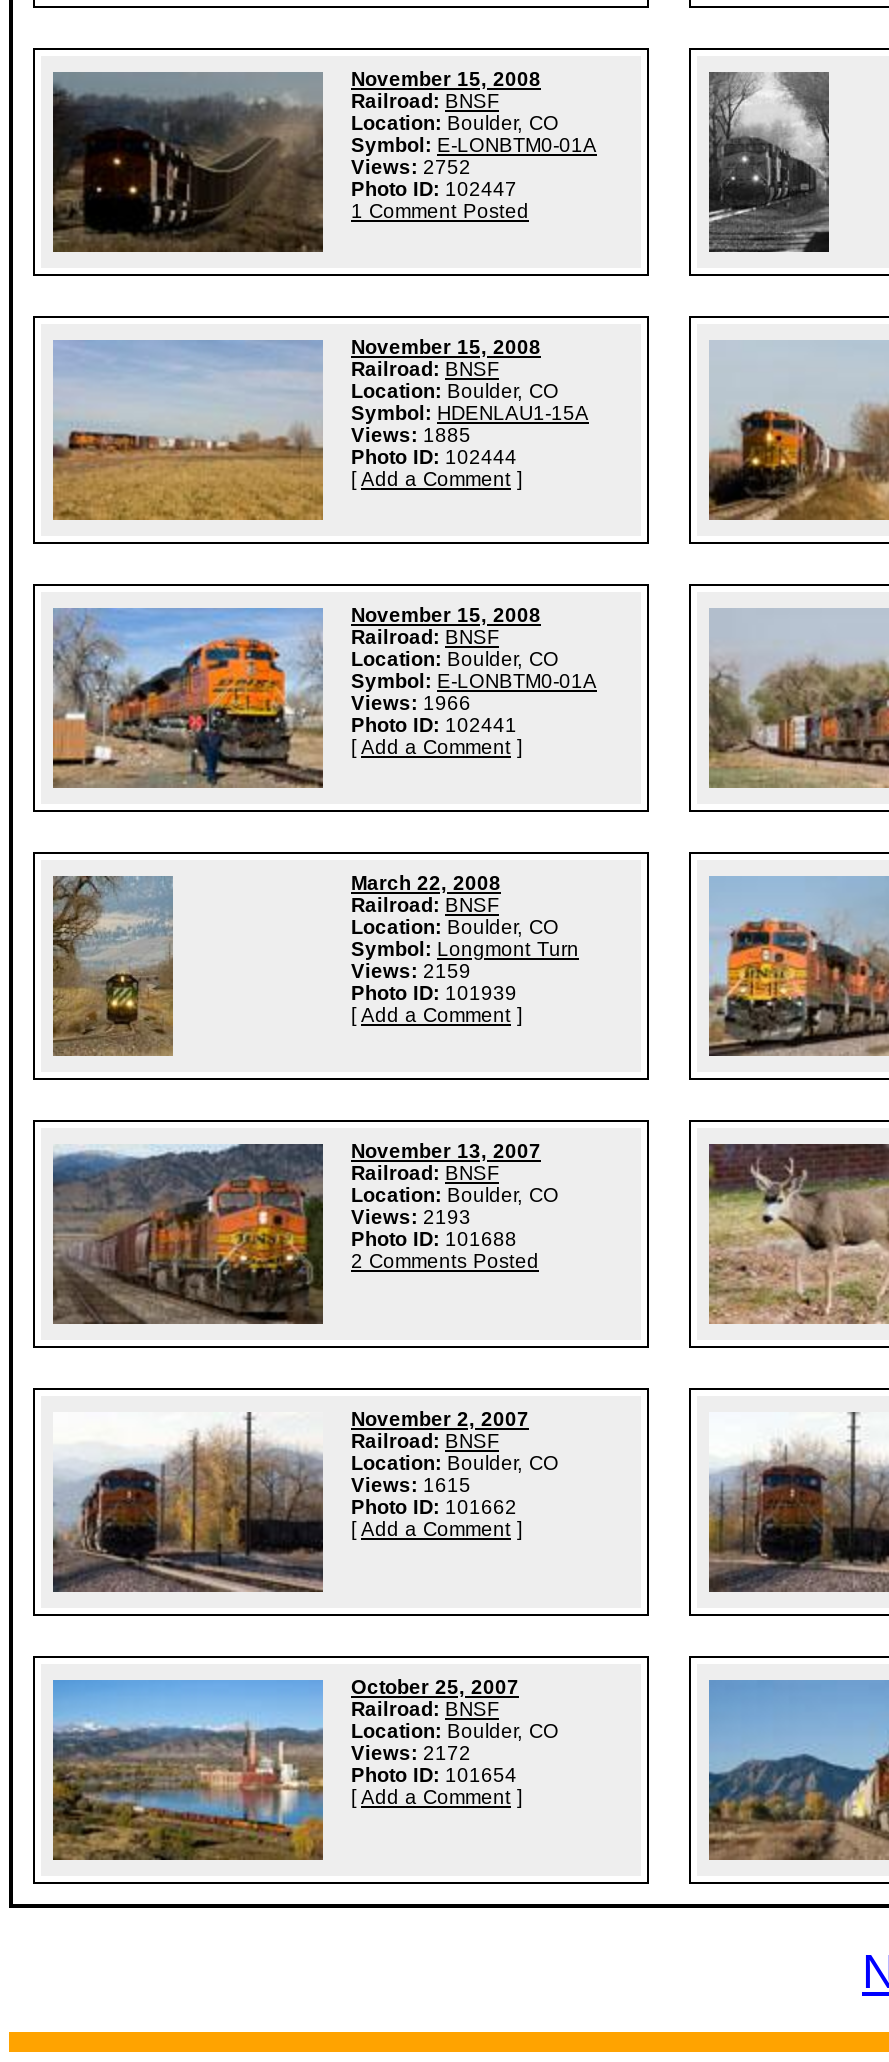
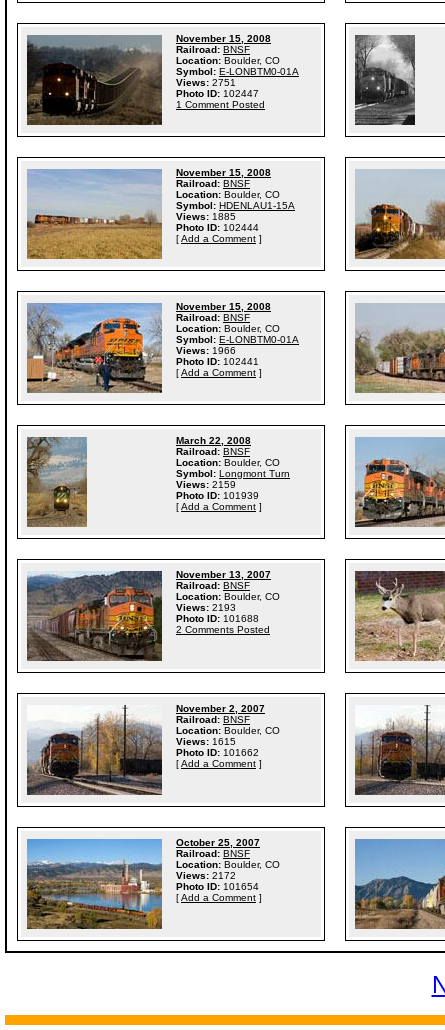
- Views: 2752
+ Views: 2751
